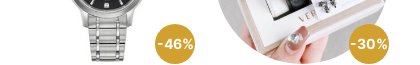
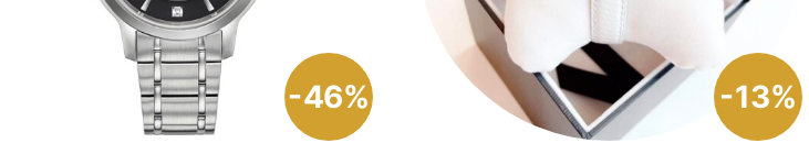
- 30%
+ 13%
